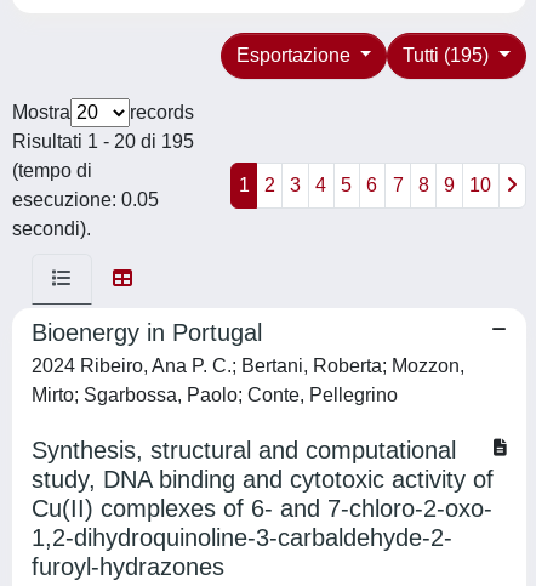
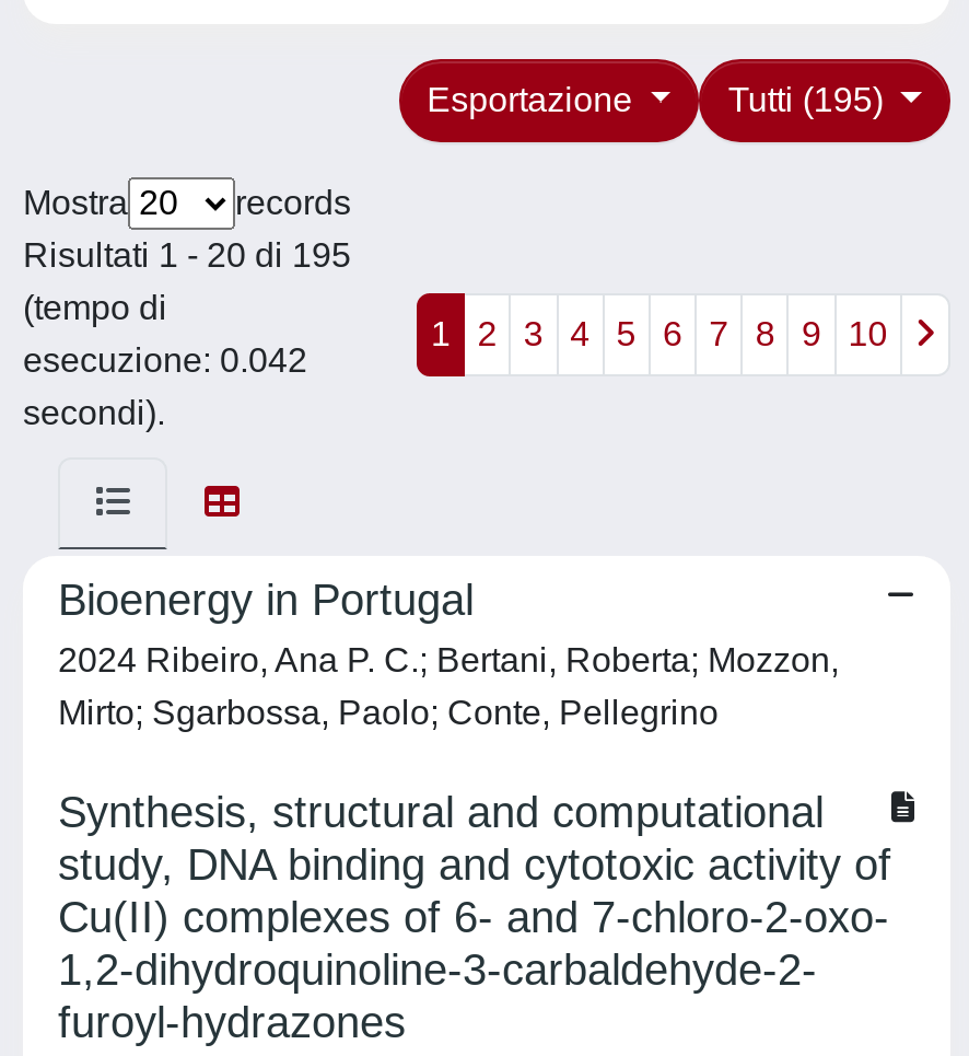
- esecuzione: 0.05
+ esecuzione: 0.042
